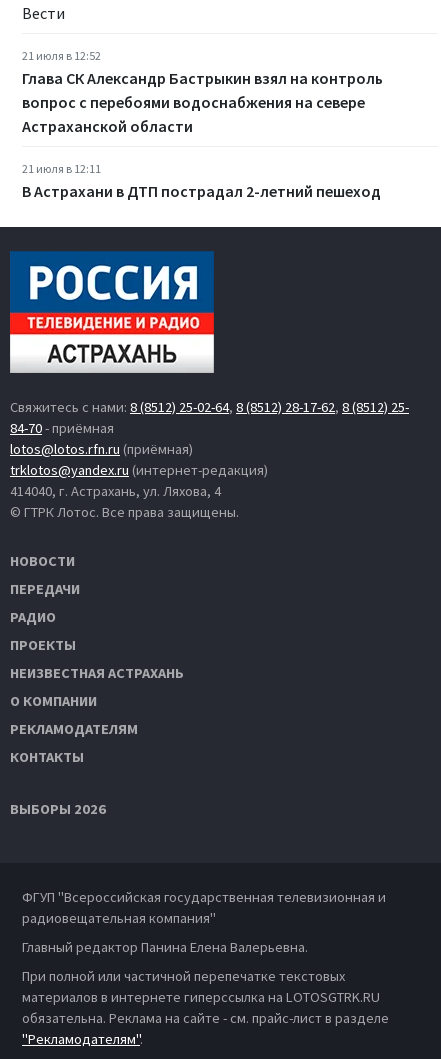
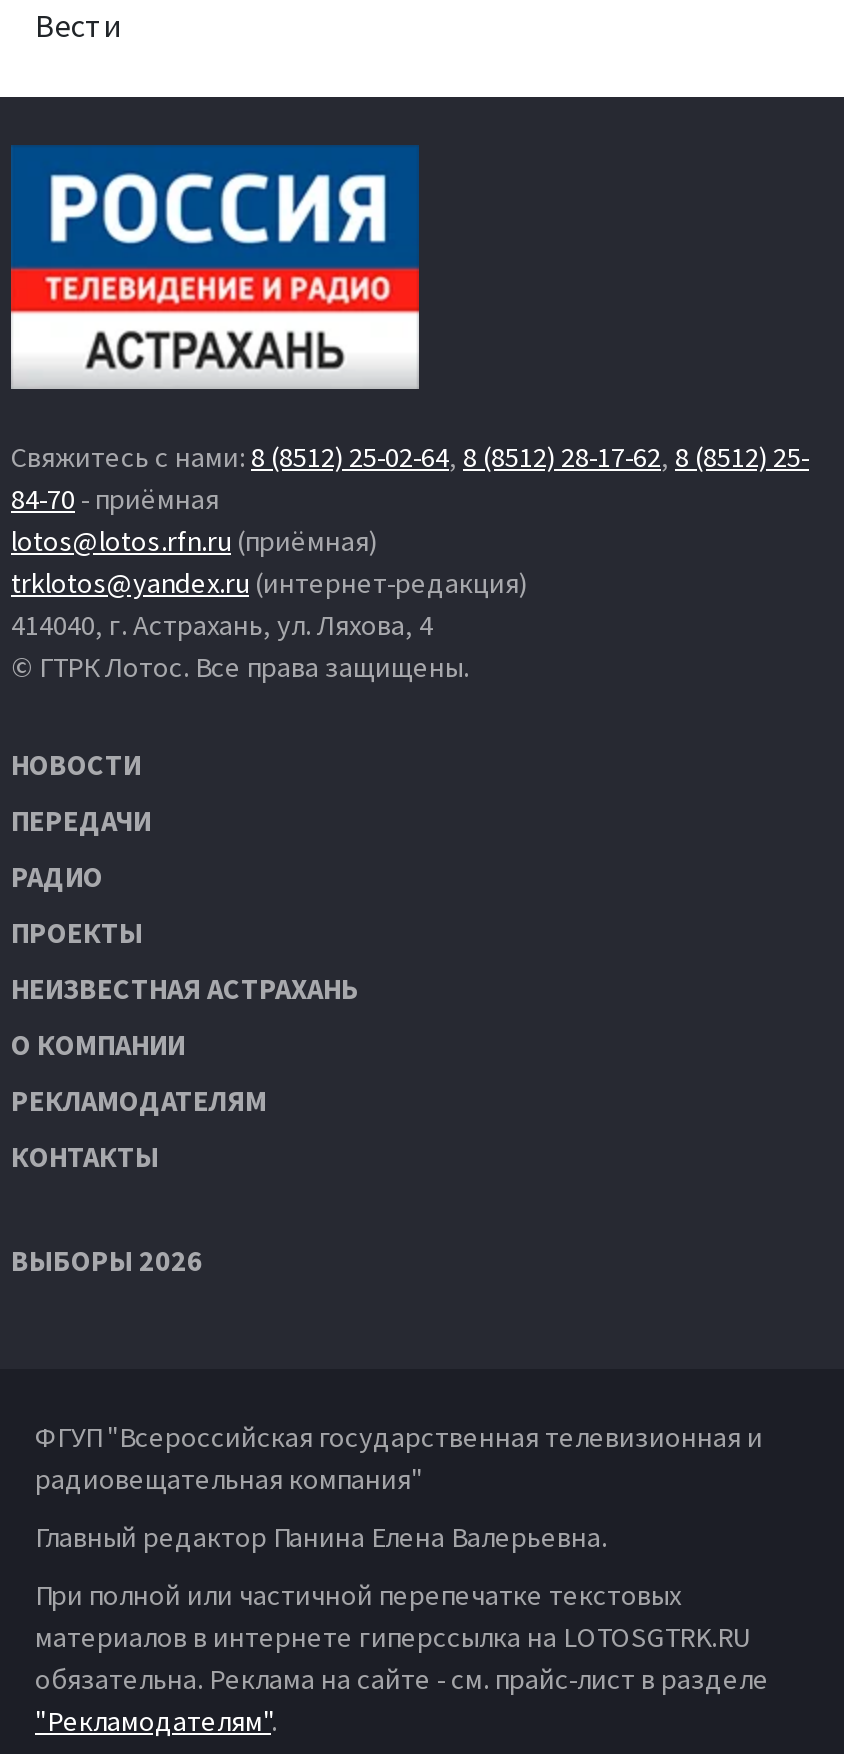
- 21 июля в 12:52
- Глава СК Александр Бастрыкин взял на контроль
- вопрос с перебоями водоснабжения на севере
- Астраханской области
- 21 июля в 12:11
- В Астрахани в ДТП пострадал 2-летний пешеход
